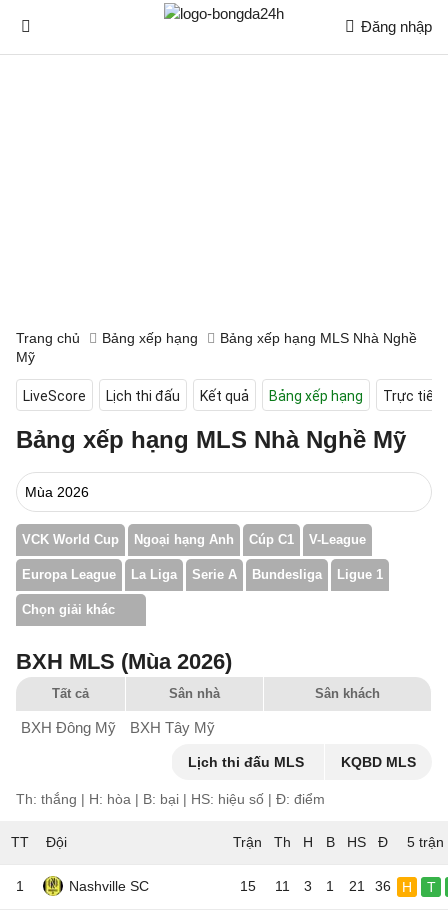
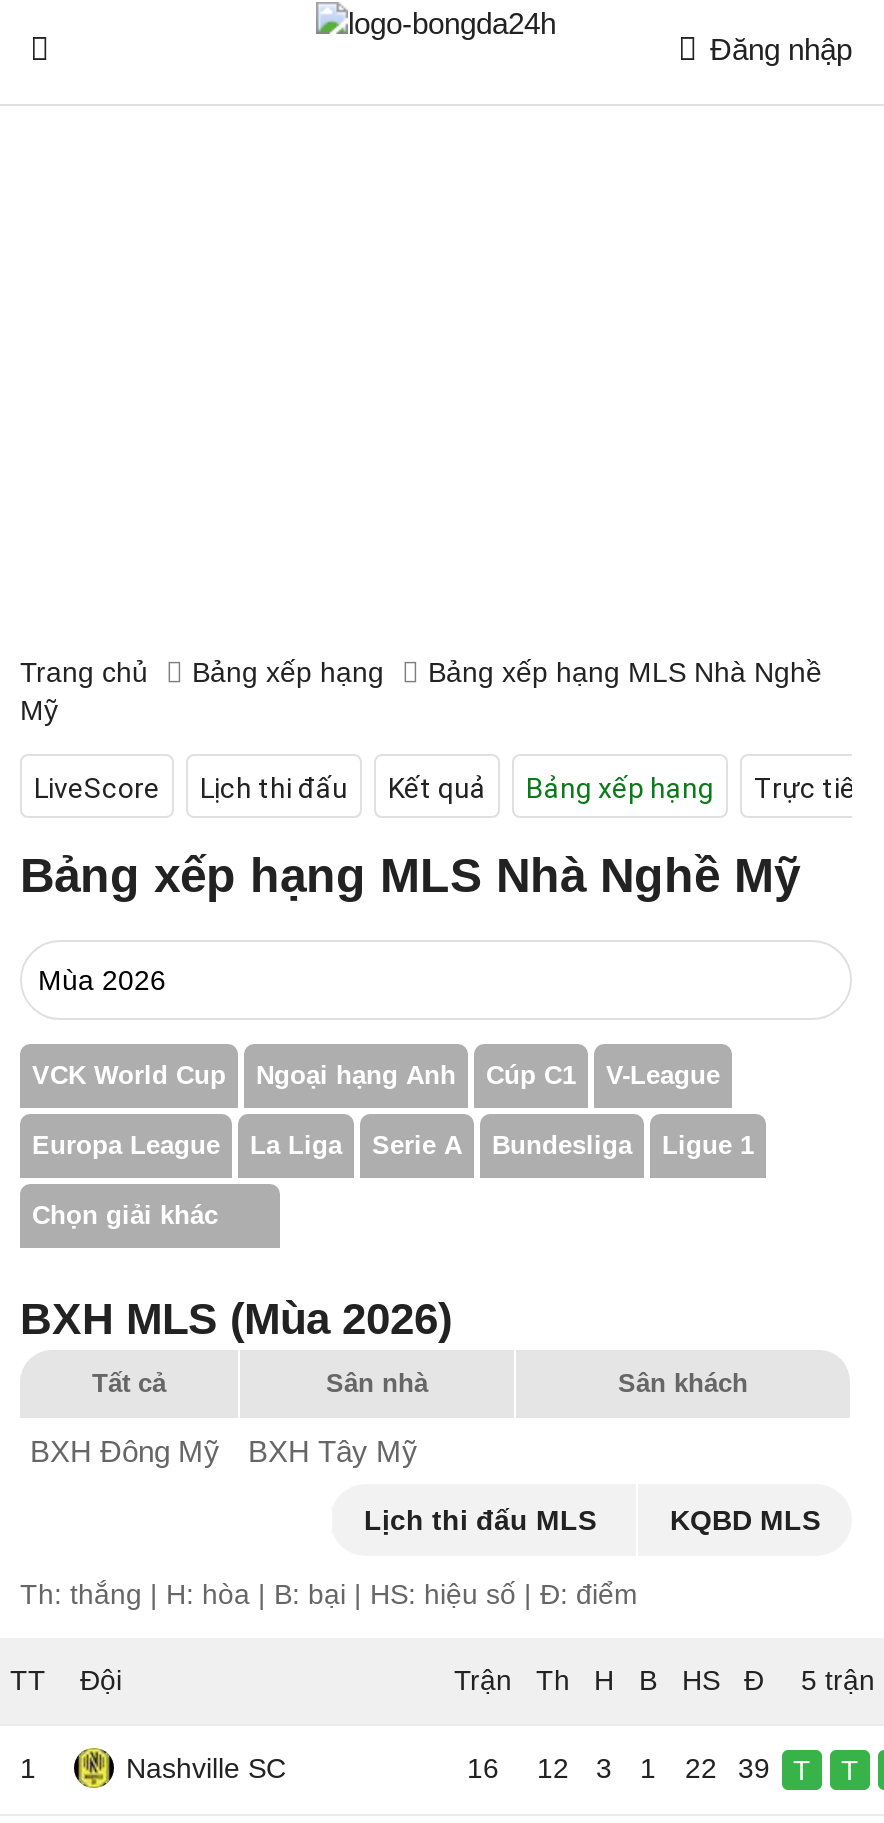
- 15
+ 16

- 11
+ 12

- 21
- 36
- H
+ 22
+ 39
+ T
